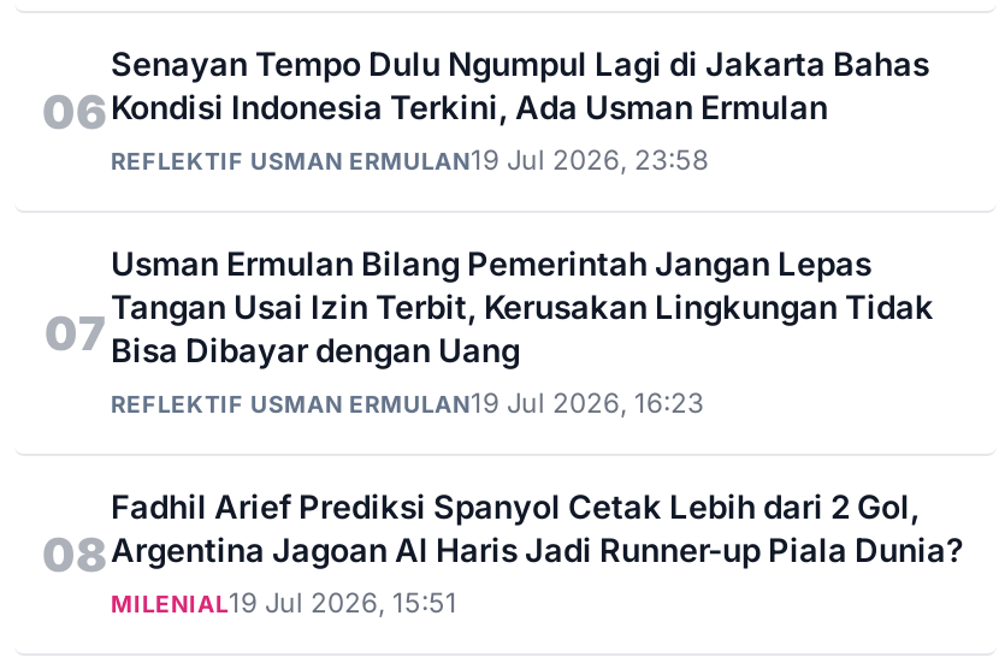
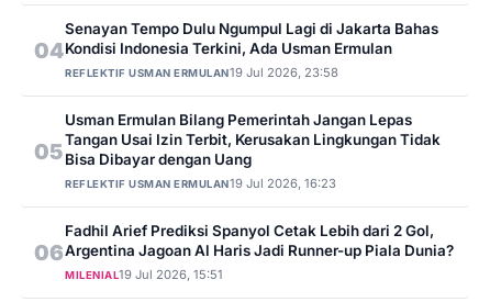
- 06 Kondisi Indonesia Terkini, Ada Usman Ermulan
+ 04 Kondisi Indonesia Terkini, Ada Usman Ermulan

- 07 Tangan Usai Izin Terbit, Kerusakan Lingkungan Tidak Bisa Dibayar dengan Uang
+ 05 Tangan Usai Izin Terbit, Kerusakan Lingkungan Tidak Bisa Dibayar dengan Uang

- 08 Argentina Jagoan Al Haris Jadi Runner-up Piala Dunia?
+ 06 Argentina Jagoan Al Haris Jadi Runner-up Piala Dunia?
